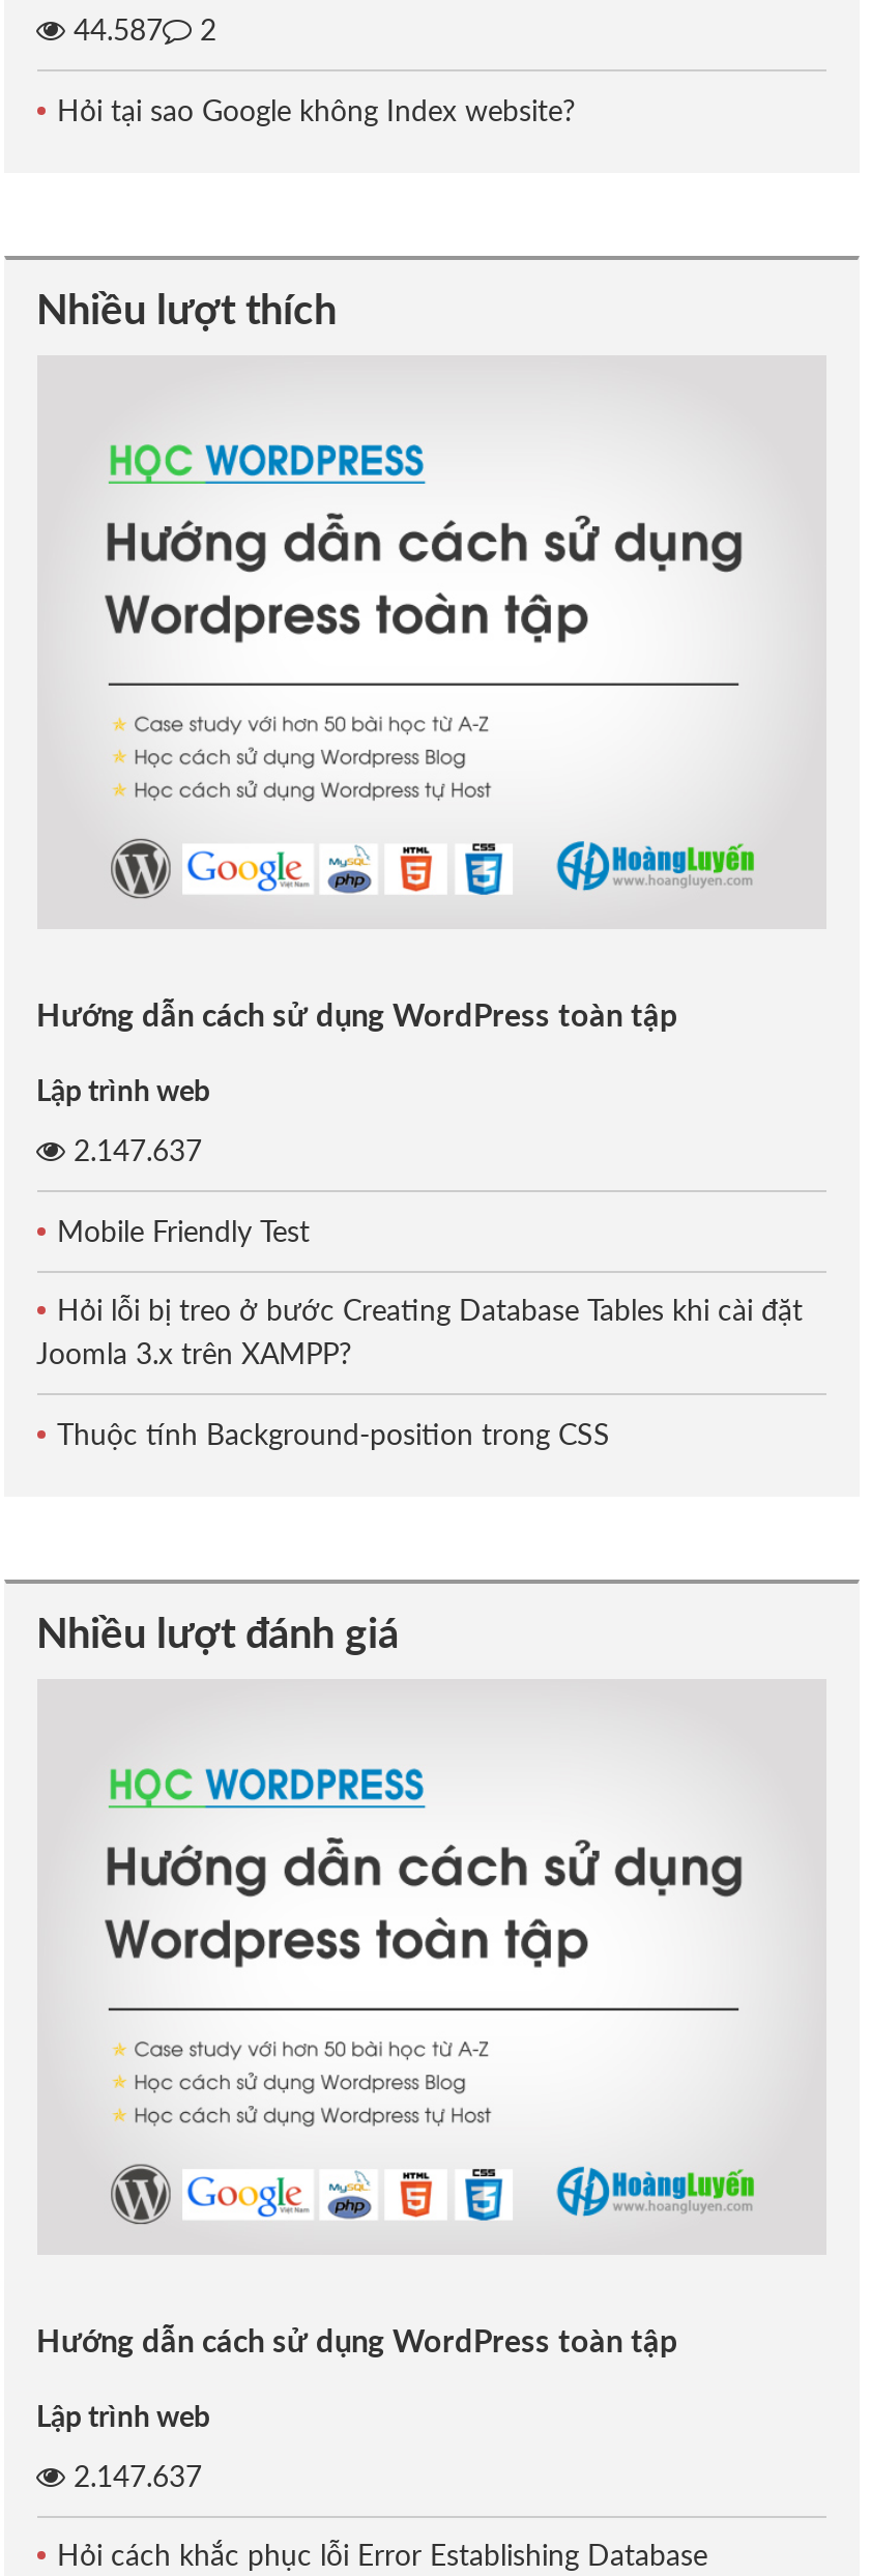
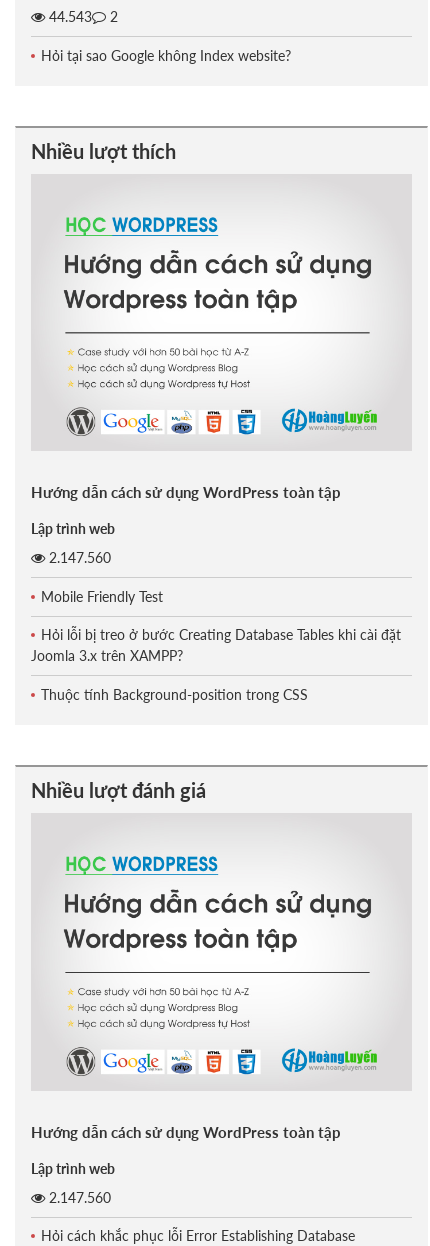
- 44.587 2
+ 44.543 2

- 2.147.637
+ 2.147.560

- 2.147.637
+ 2.147.560
